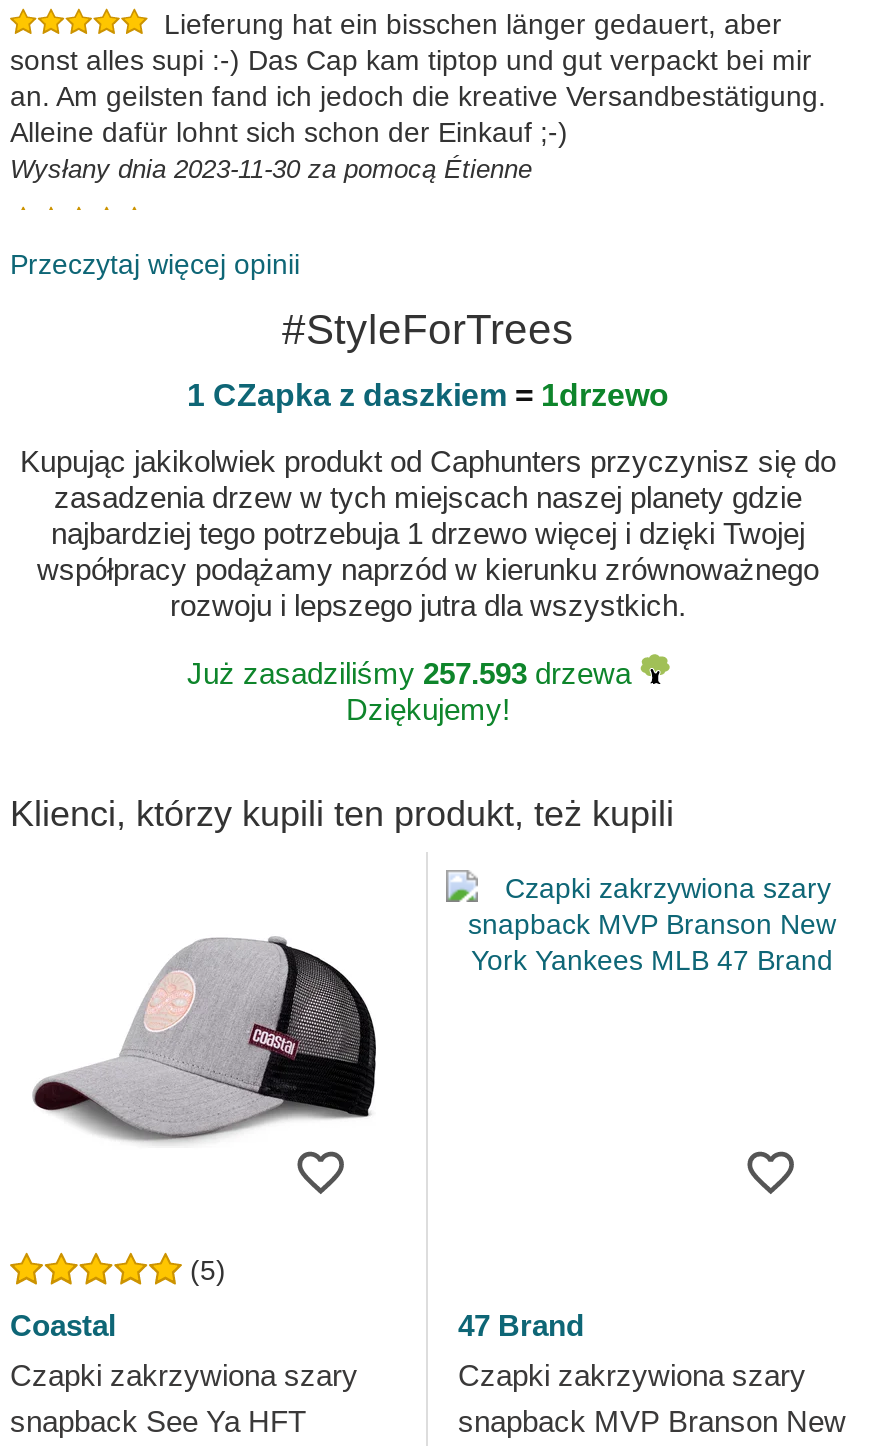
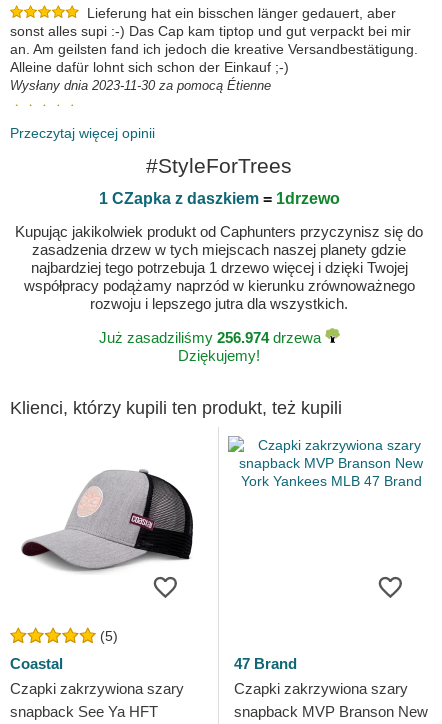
- Już zasadziliśmy 257.593 drzewa
+ Już zasadziliśmy 256.974 drzewa
